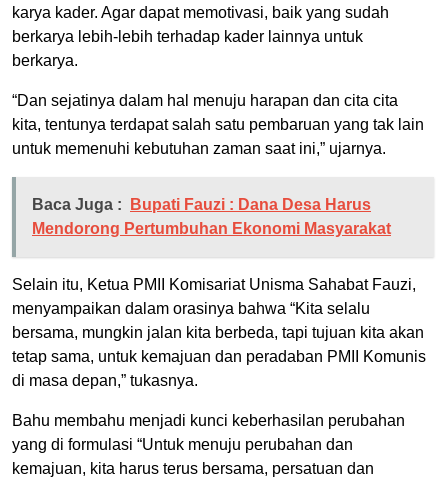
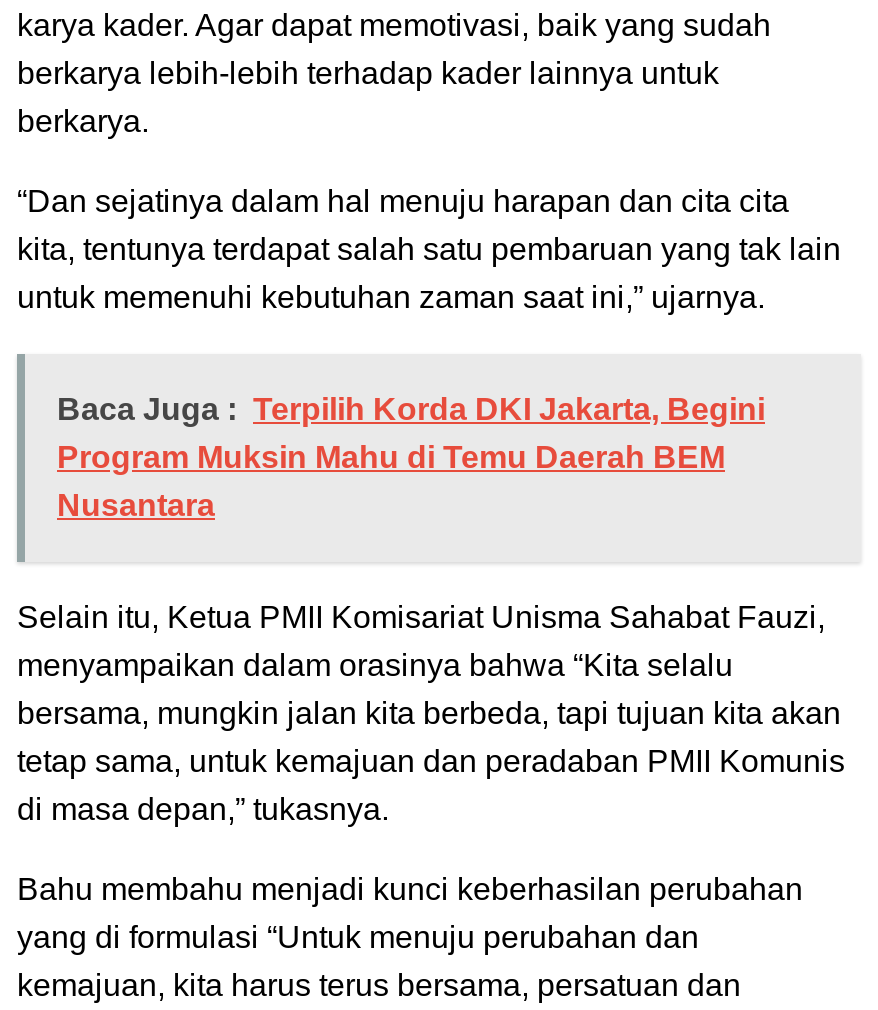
- Baca Juga : Bupati Fauzi : Dana Desa Harus
- Mendorong Pertumbuhan Ekonomi Masyarakat
+ Baca Juga : Terpilih Korda DKI Jakarta, Begini
+ Program Muksin Mahu di Temu Daerah BEM
+ Nusantara
